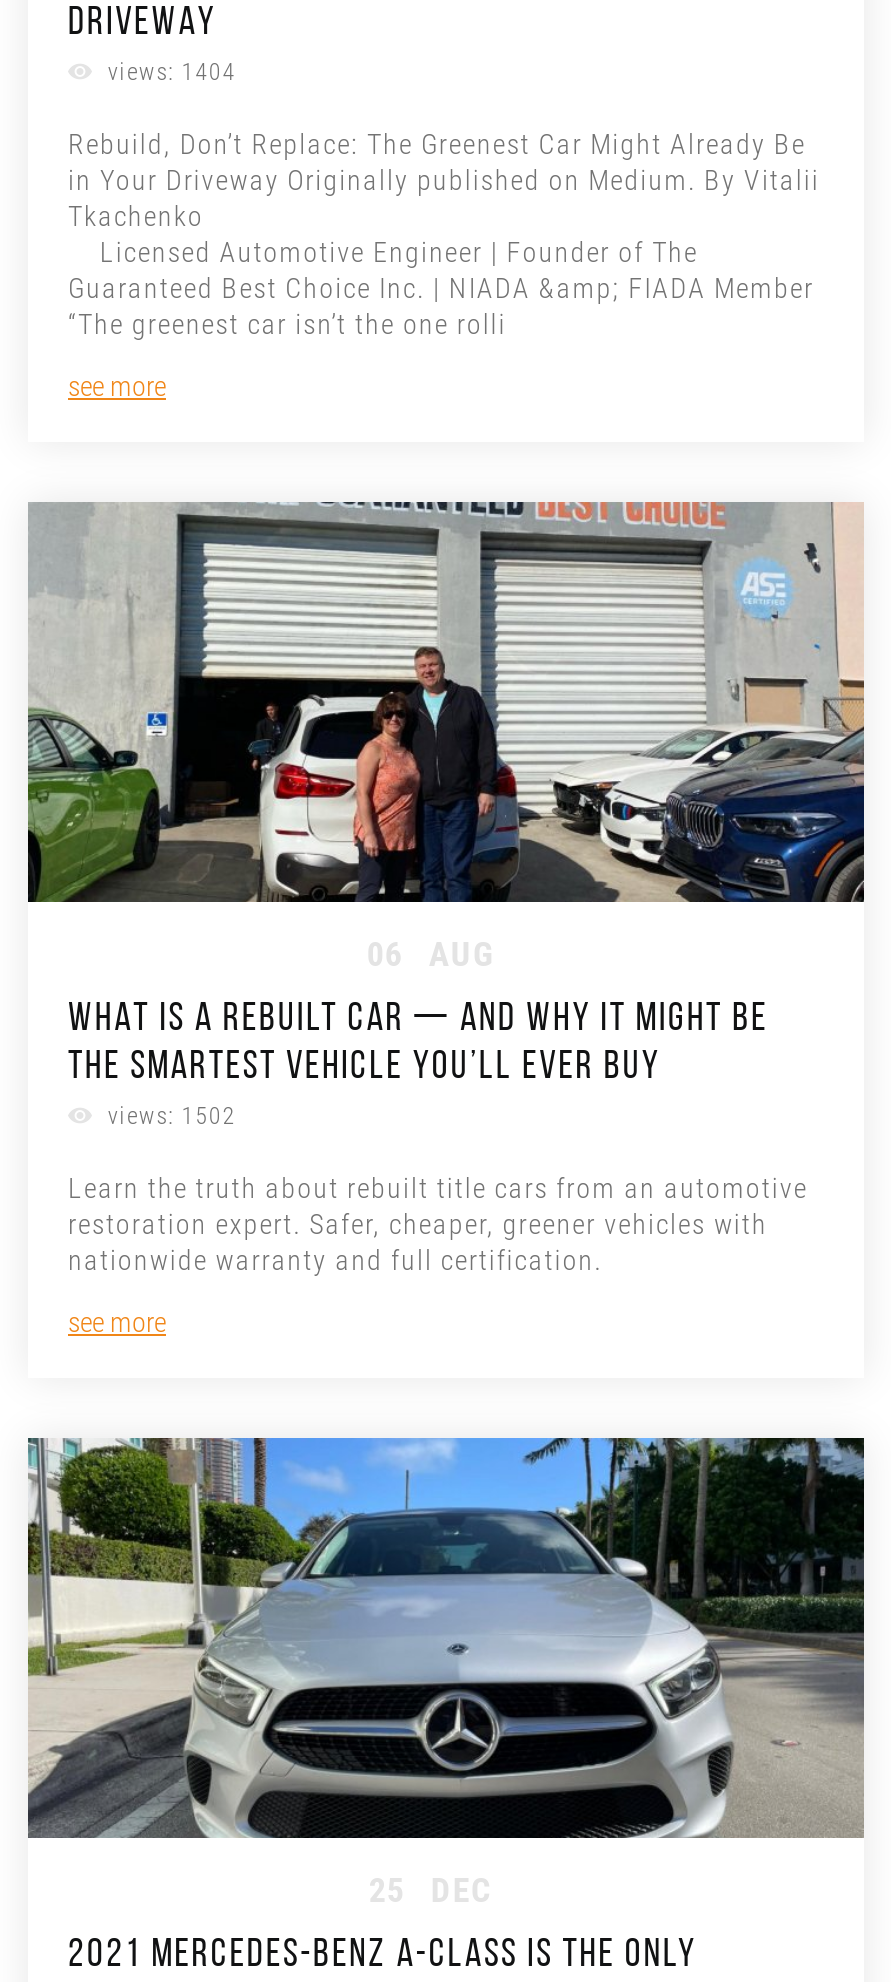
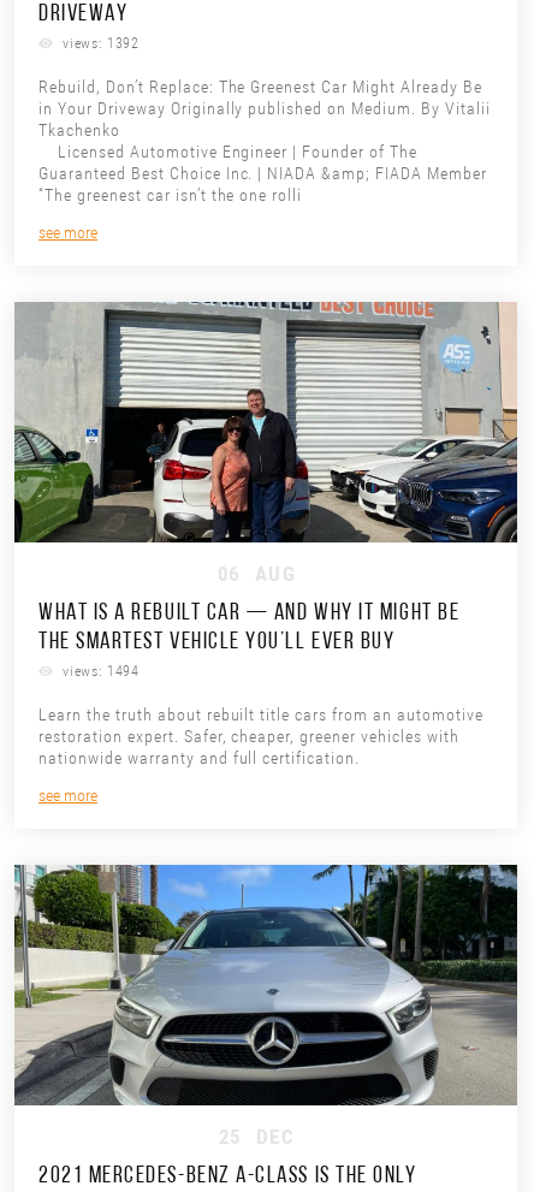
- views: 1404
+ views: 1392

- views: 1502
+ views: 1494
